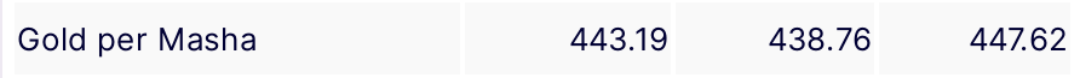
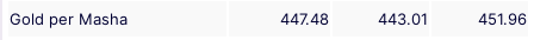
- 443.19
+ 447.48

- 438.76
+ 443.01

- 447.62
+ 451.96
